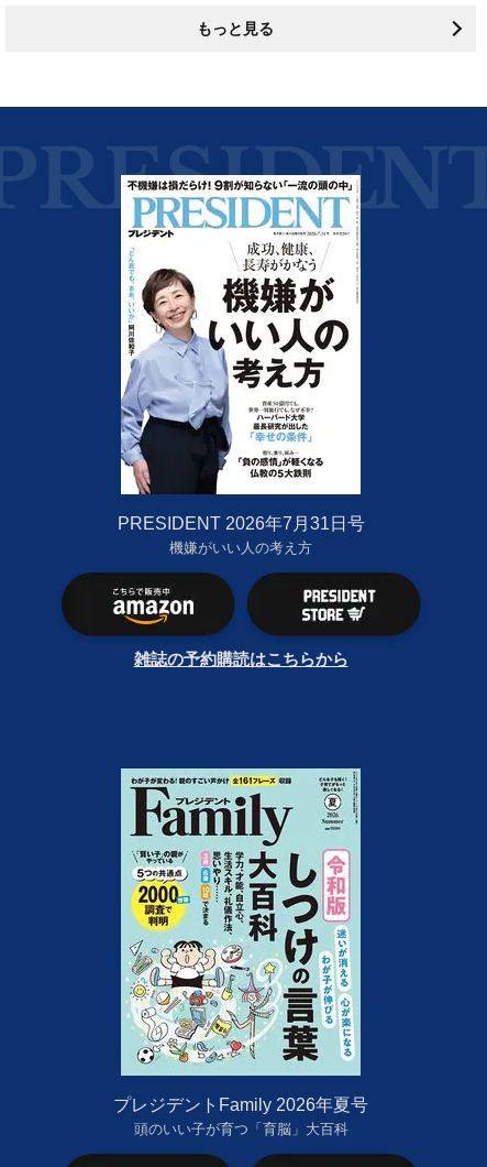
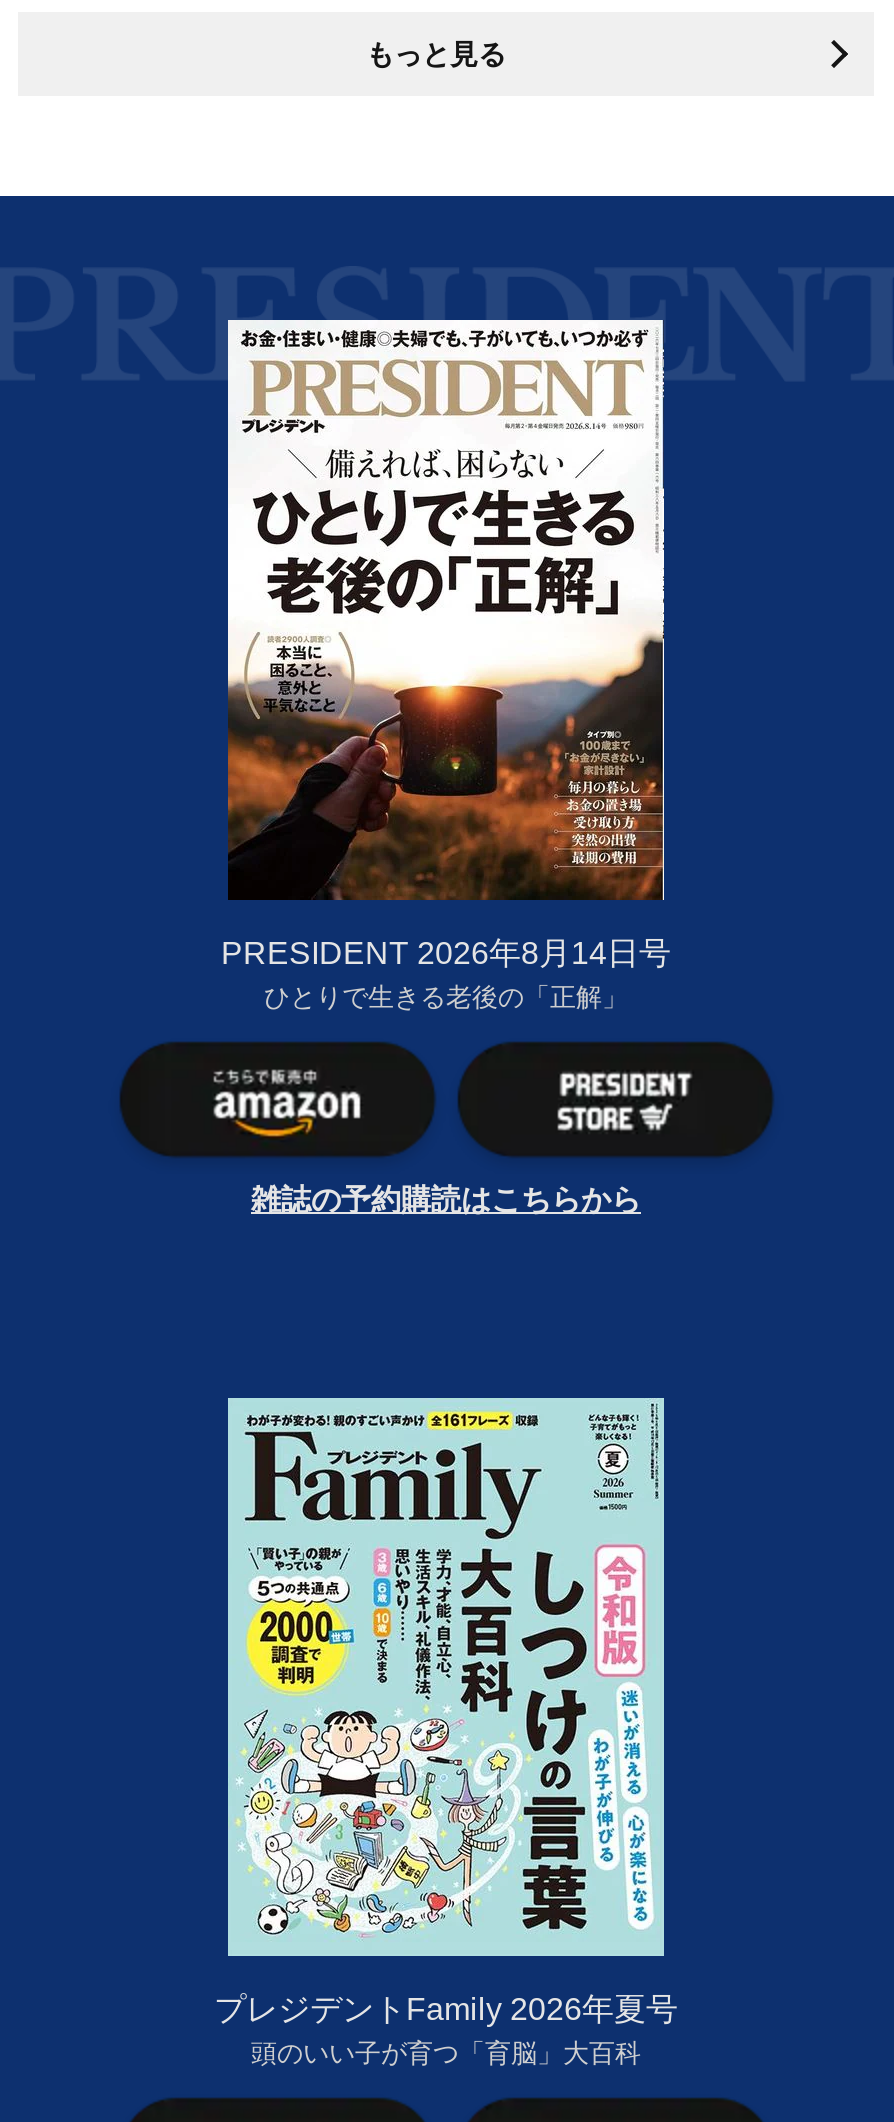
- [image]
- PRESIDENT 2026年7月31日号
- 機嫌がいい人の考え方
+ [image]
+ PRESIDENT 2026年8月14日号
+ ひとりで生きる老後の「正解」
